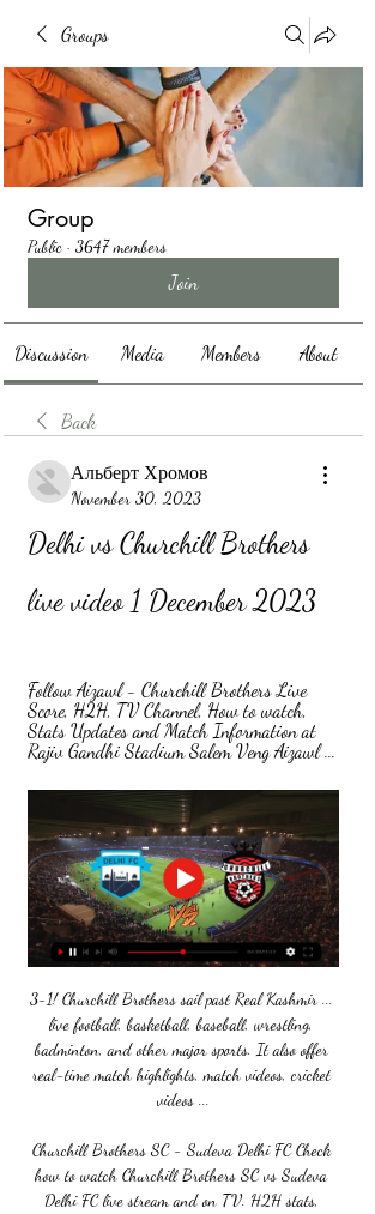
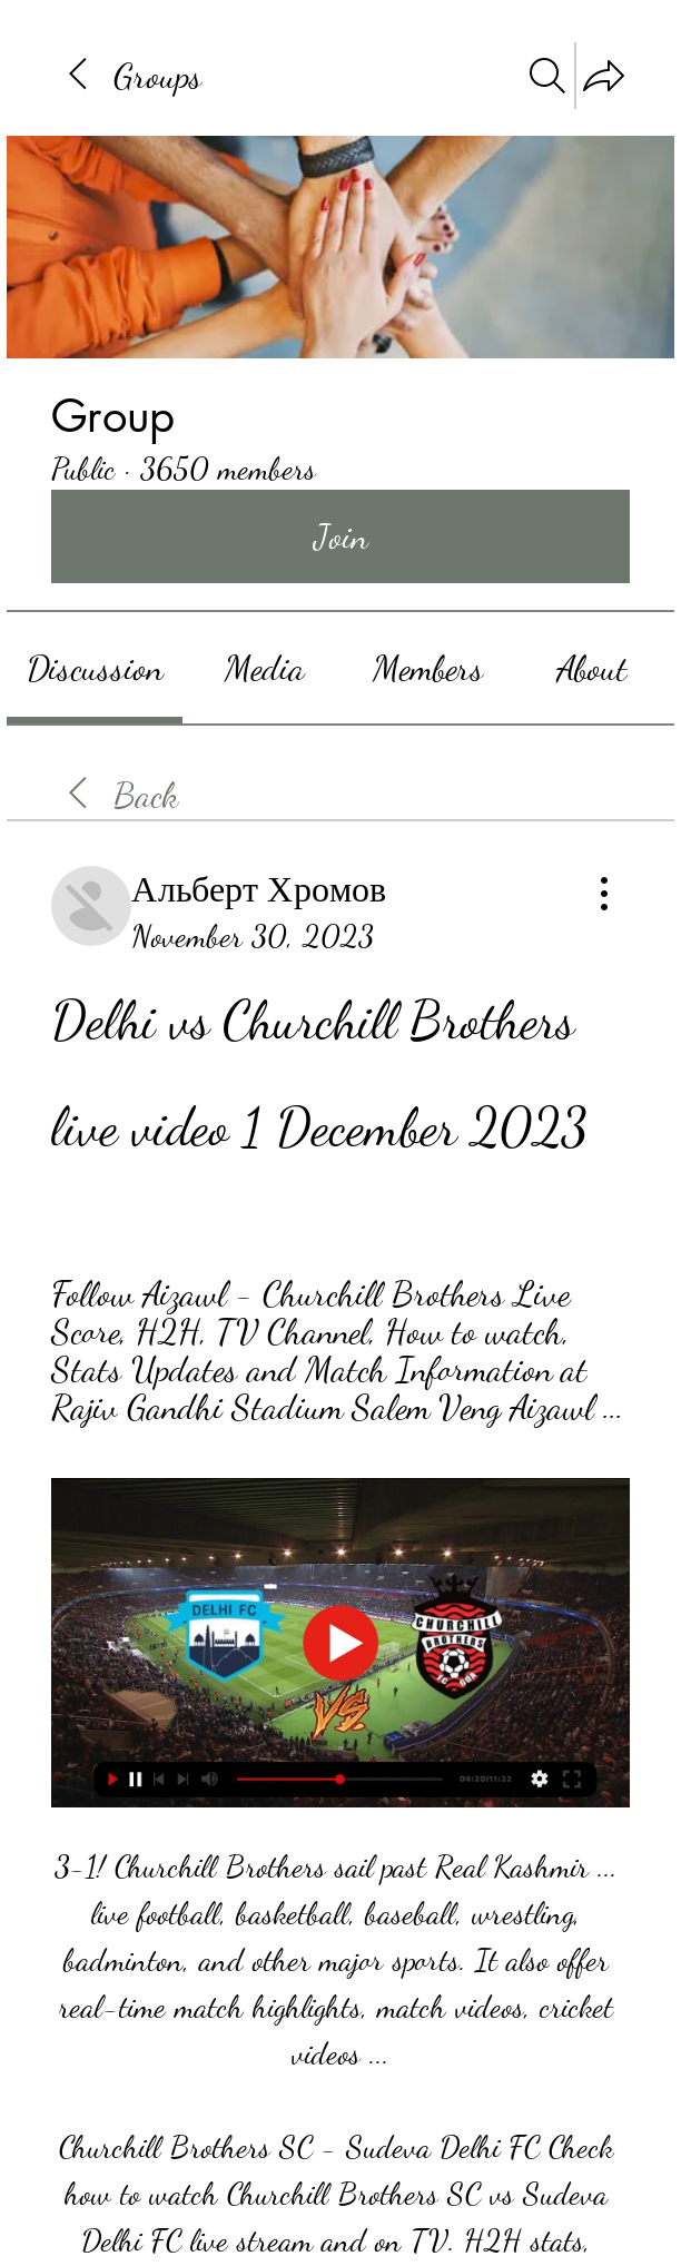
- Public · 3647 members
+ Public · 3650 members
